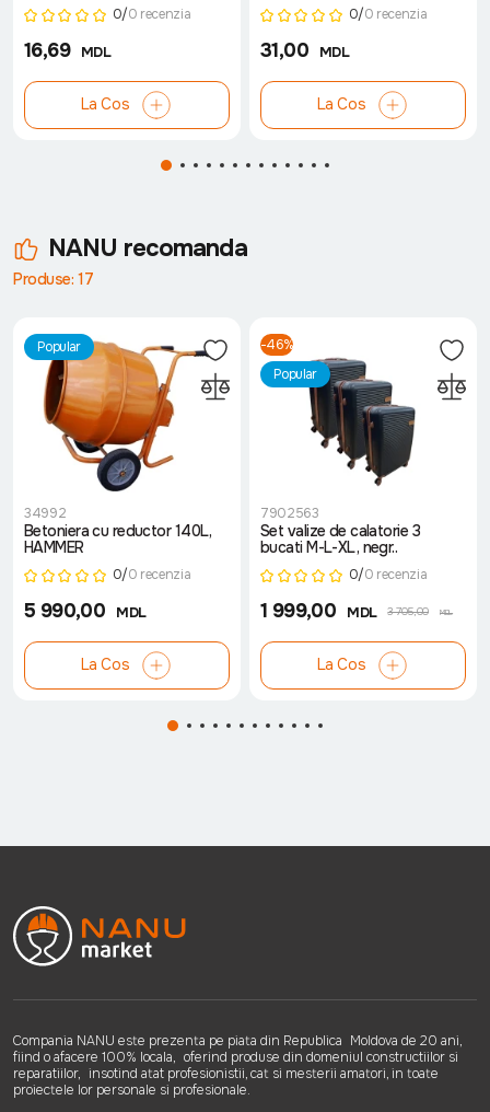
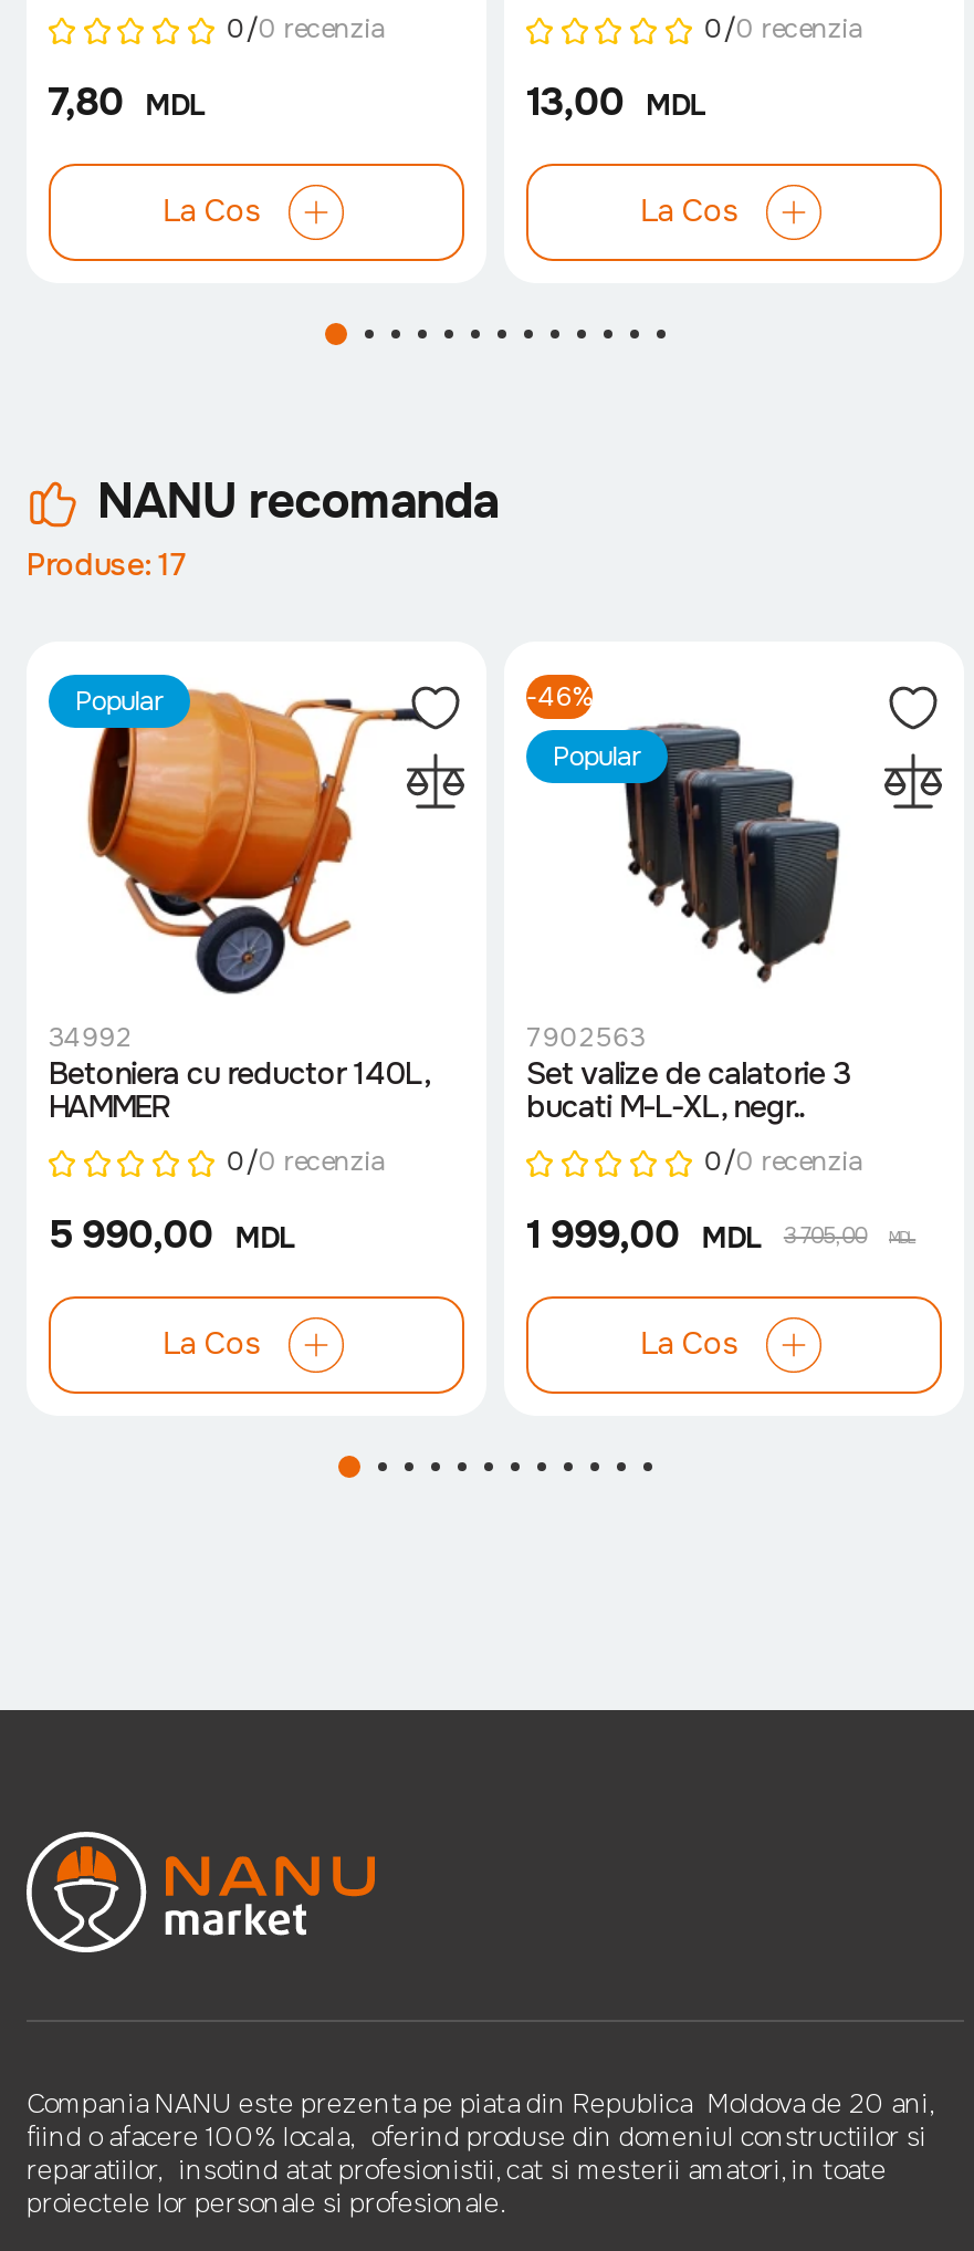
- 16,69 MDL
+ 7,80 MDL

- 31,00 MDL
+ 13,00 MDL
